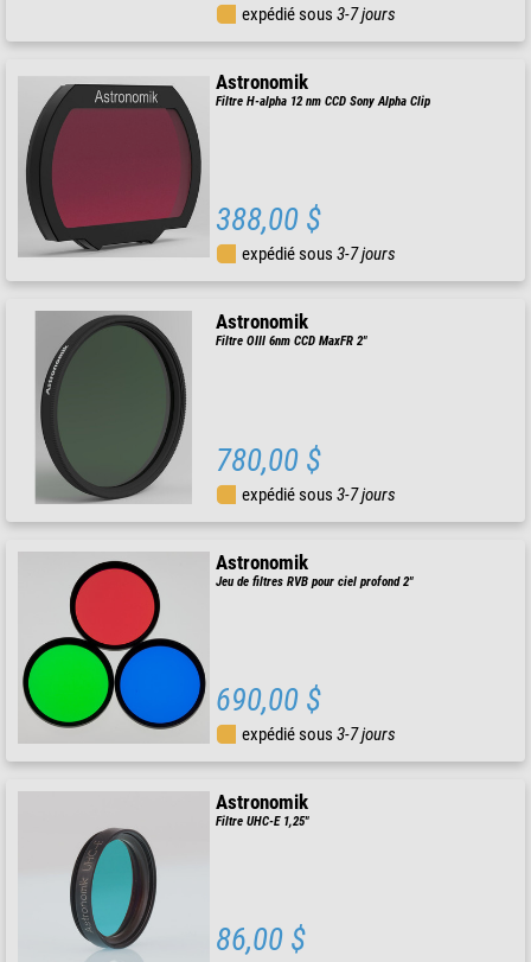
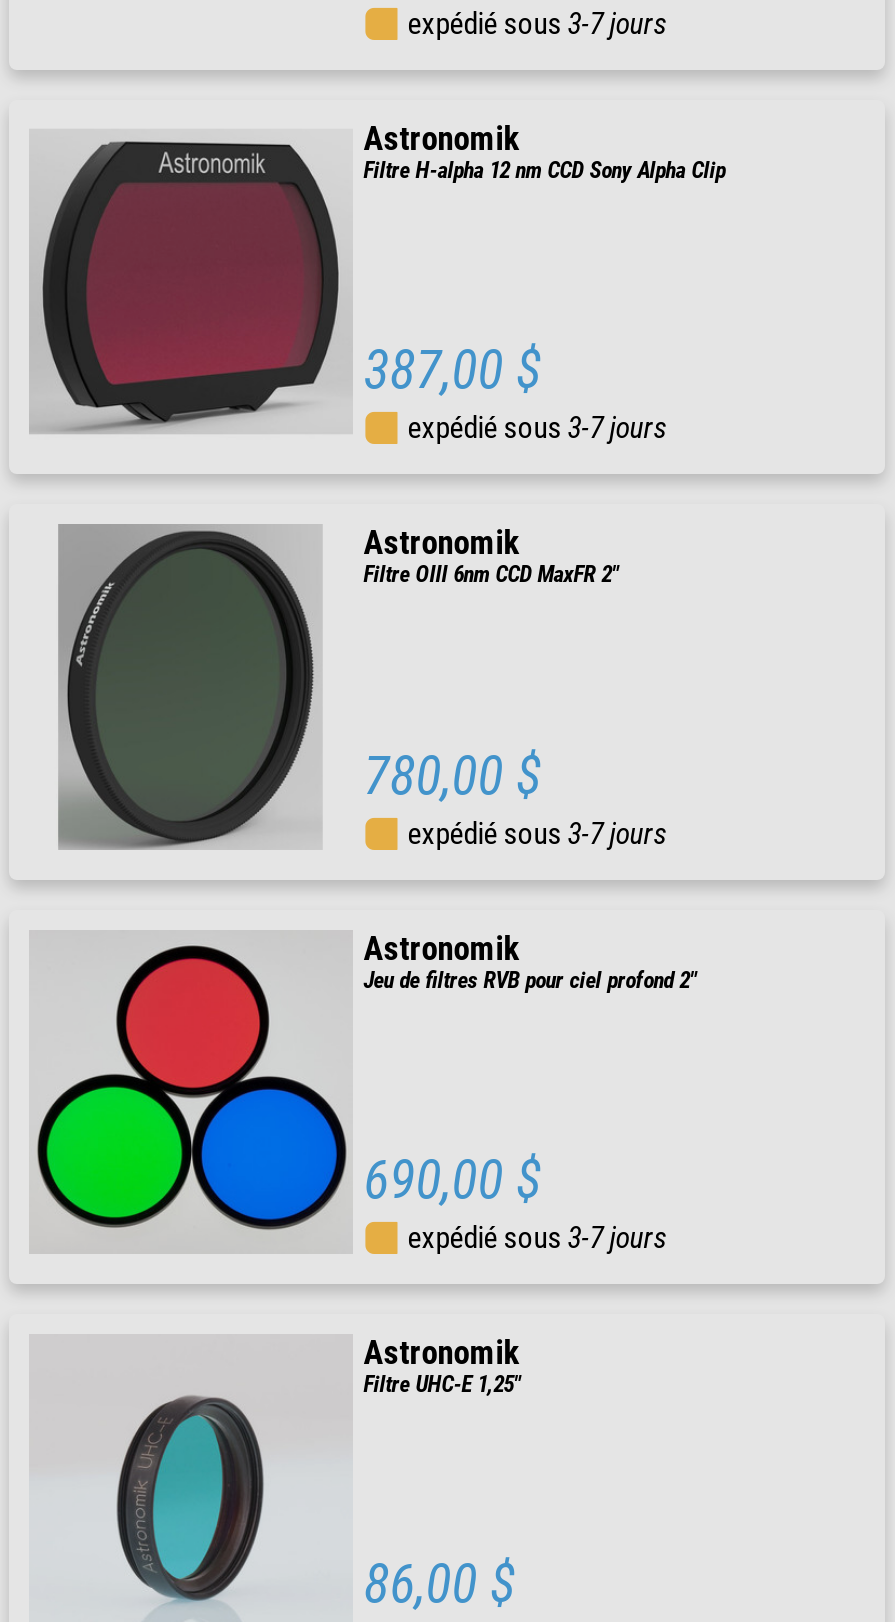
- 388,00 $
+ 387,00 $
